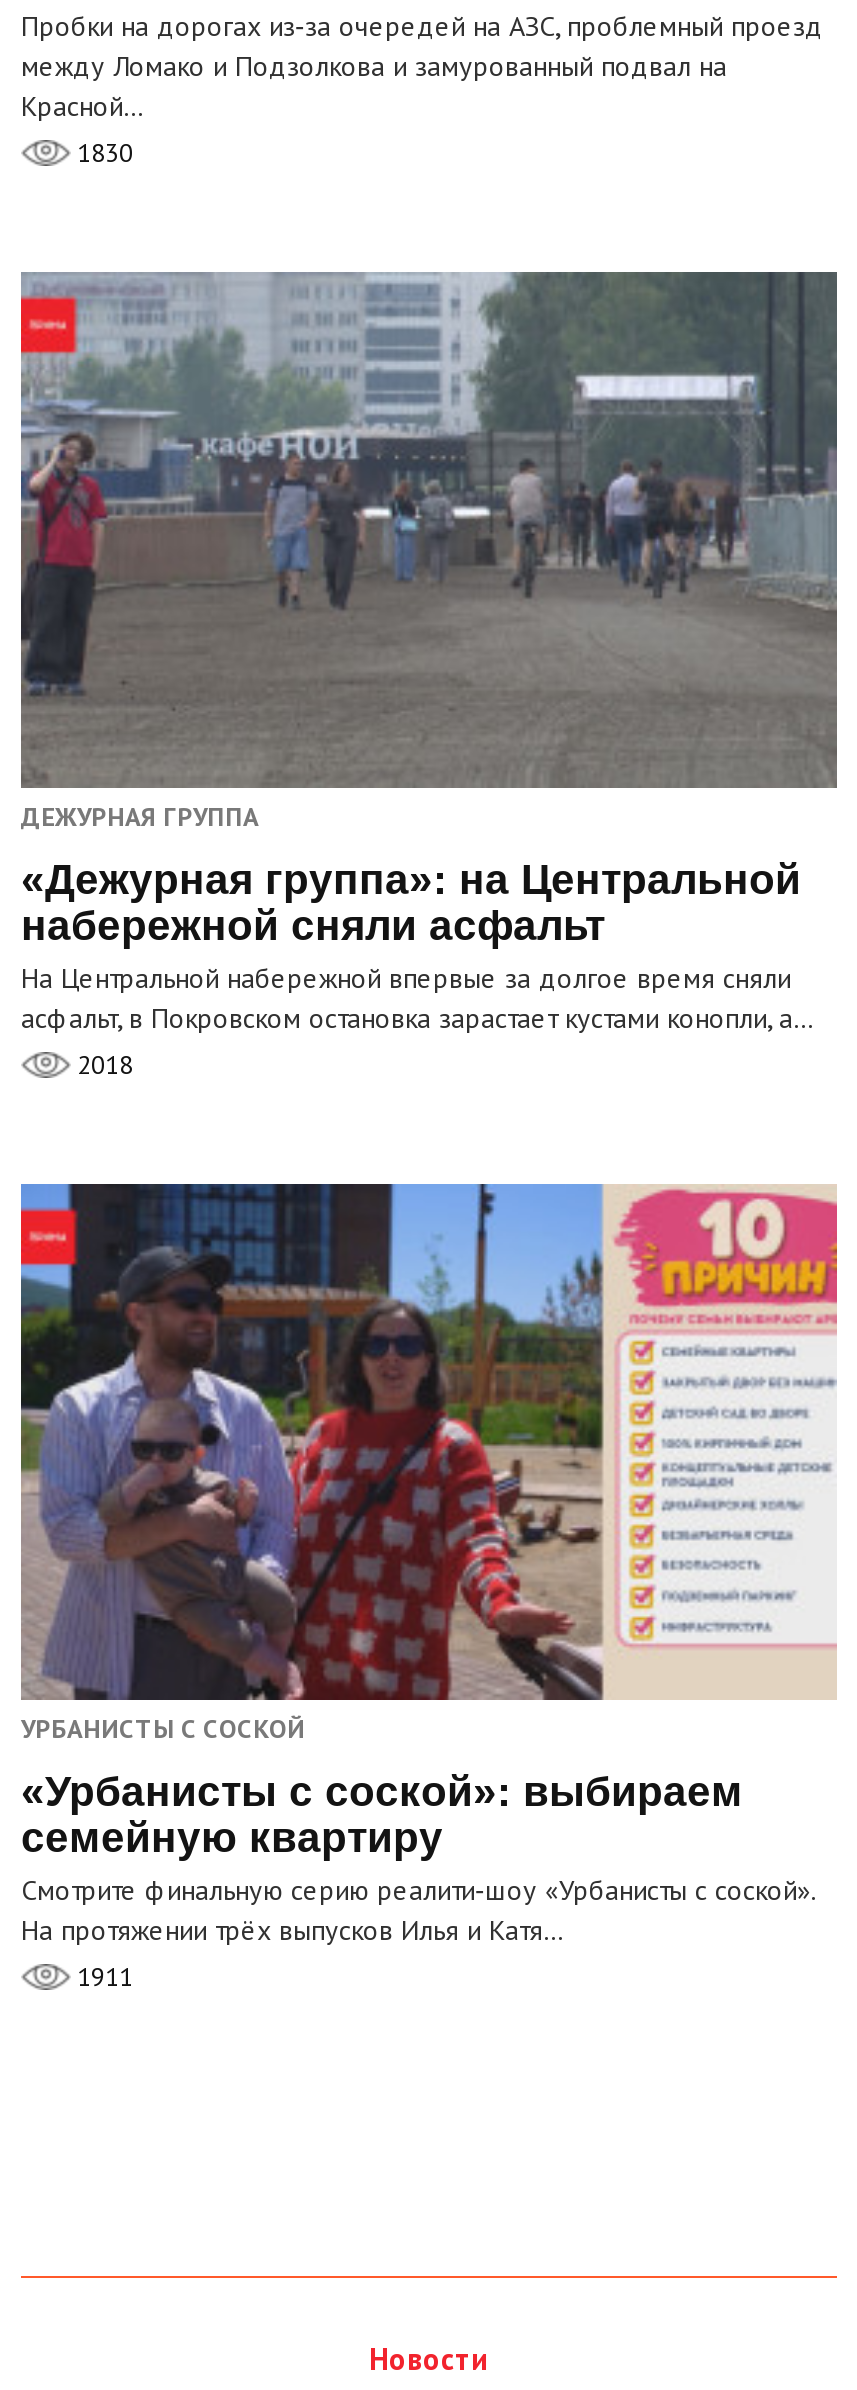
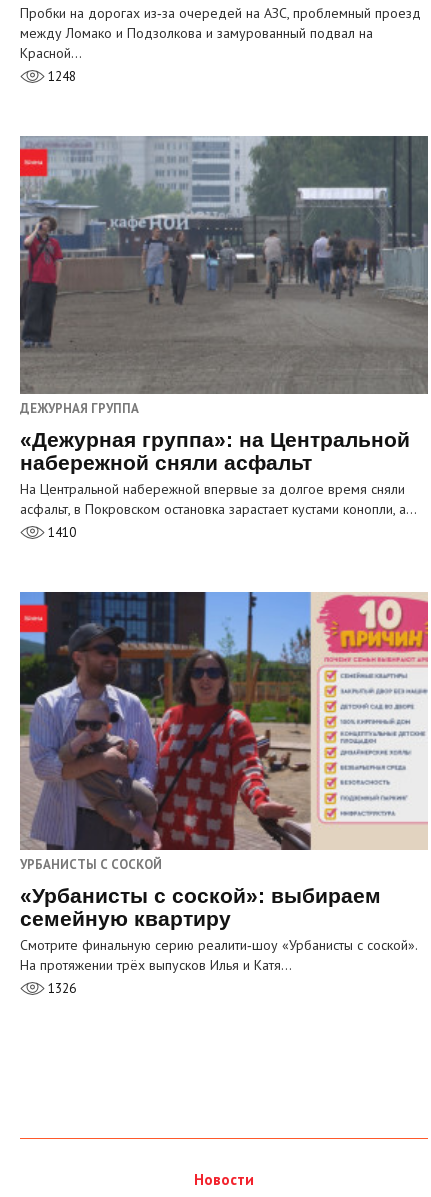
- 1830
+ 1248

- 2018
+ 1410

- 1911
+ 1326
